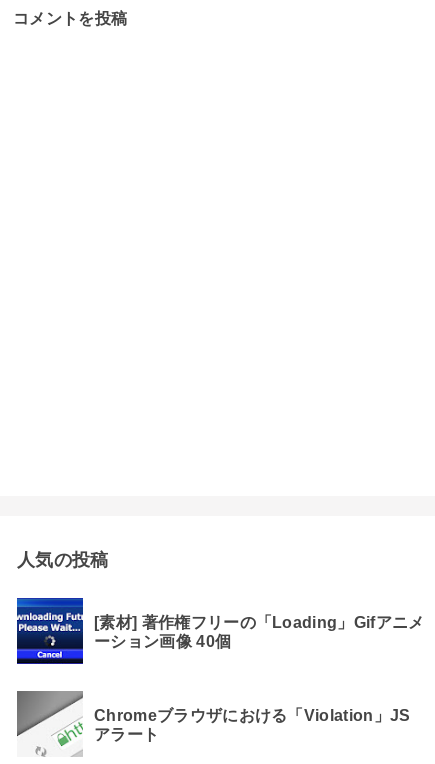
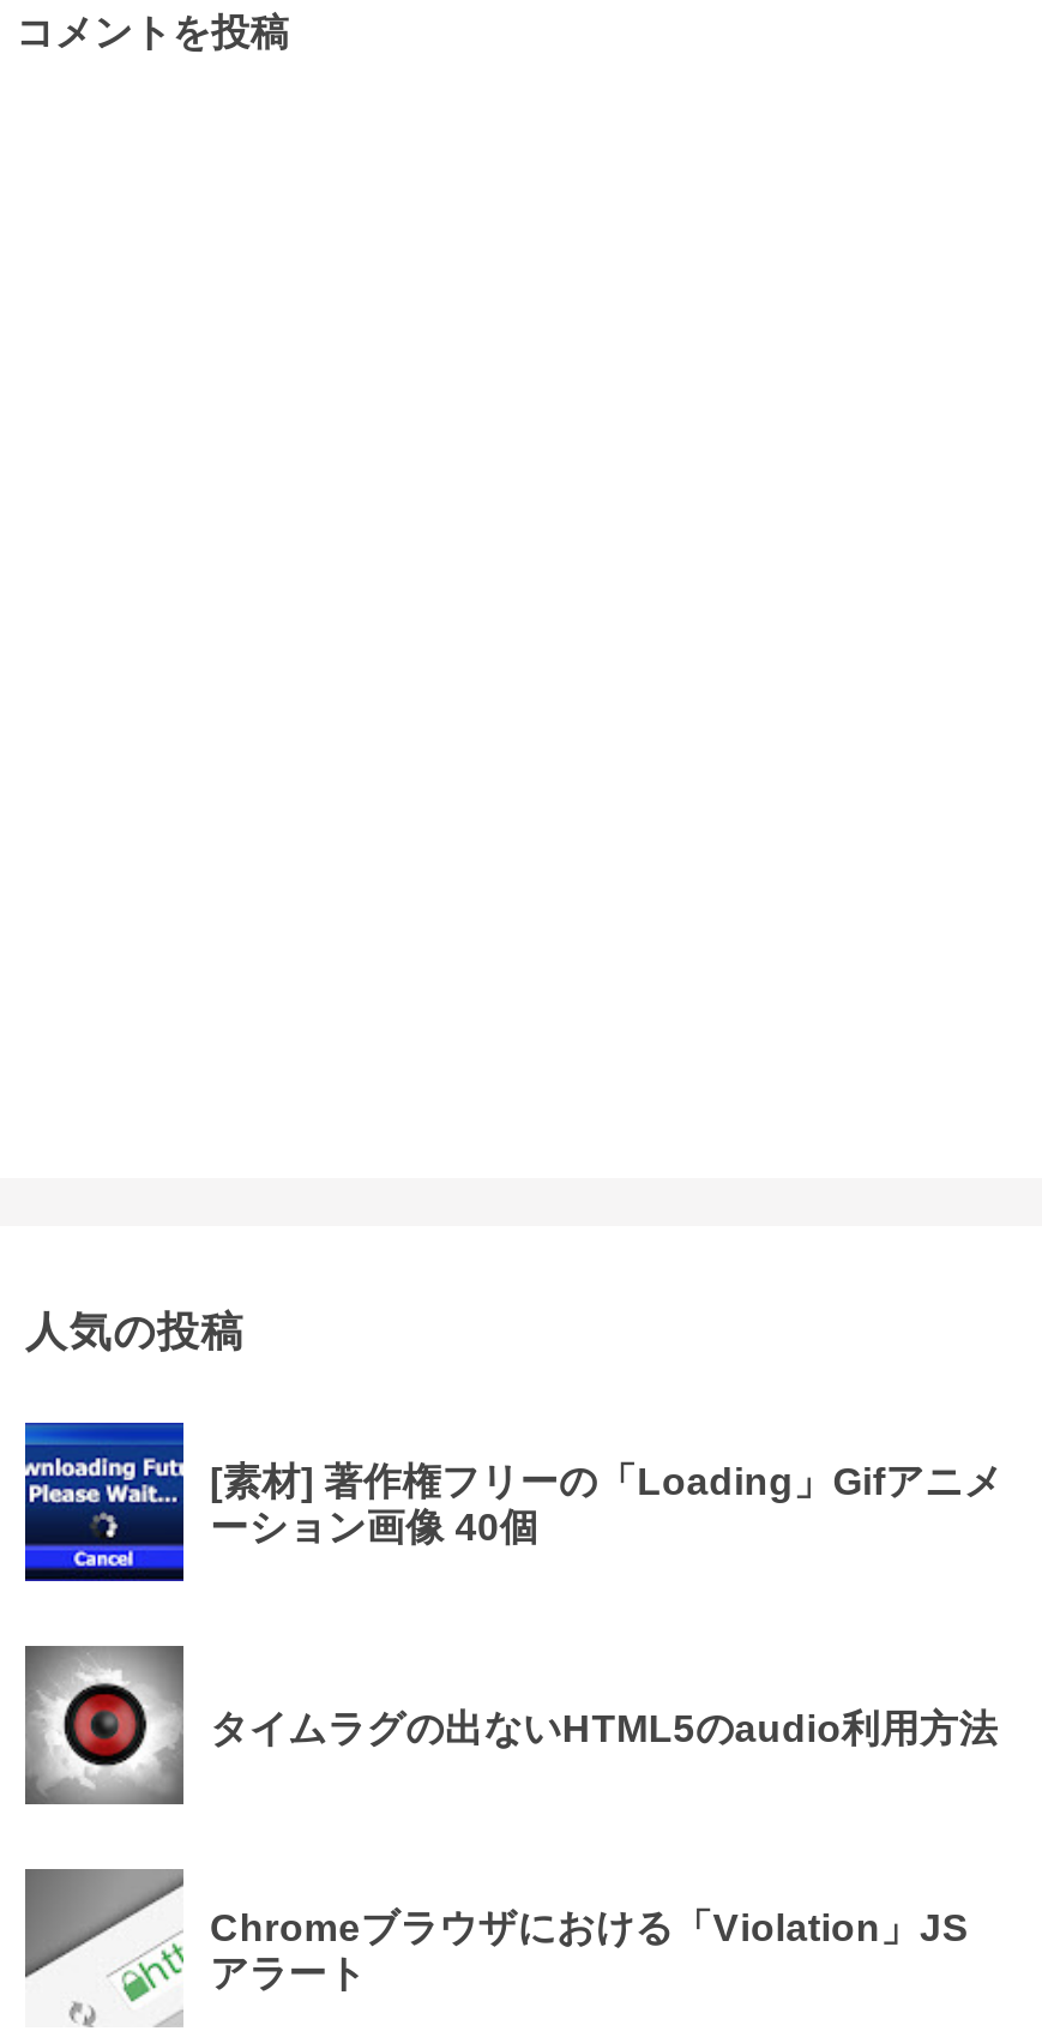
+ [image]
+ タイムラグの出ないHTML5のaudio利用方法
